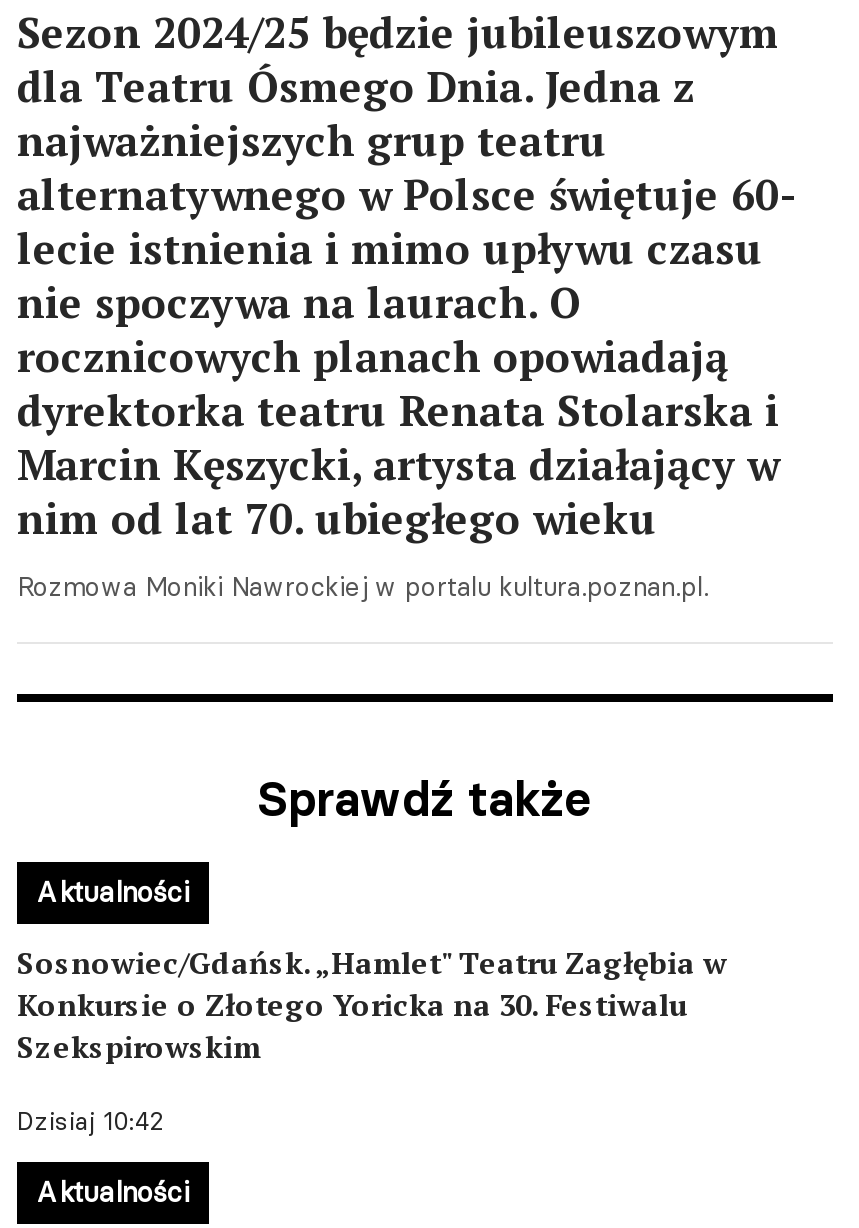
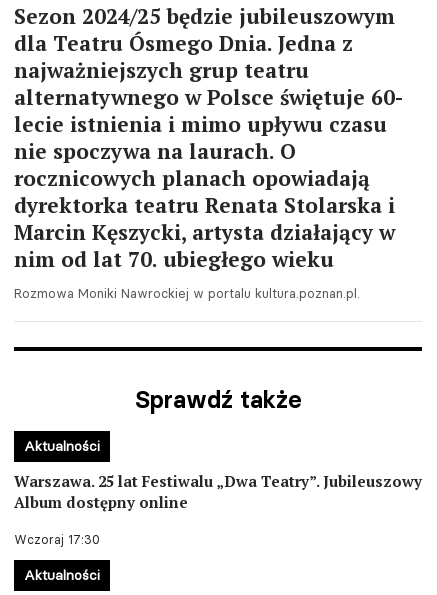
- Sosnowiec/Gdańsk. „Hamlet" Teatru Zagłębia w
- Konkursie o Złotego Yoricka na 30. Festiwalu
- Szekspirowskim
+ Warszawa. 25 lat Festiwalu „Dwa Teatry”. Jubileuszowy
+ Album dostępny online

- Dzisiaj 10:42
+ Wczoraj 17:30
